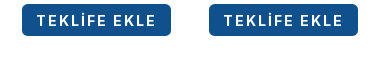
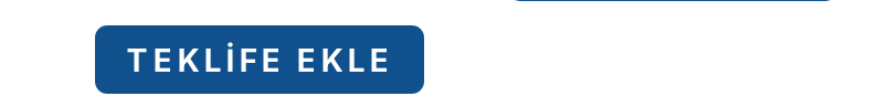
- TEKLIFE EKLE
